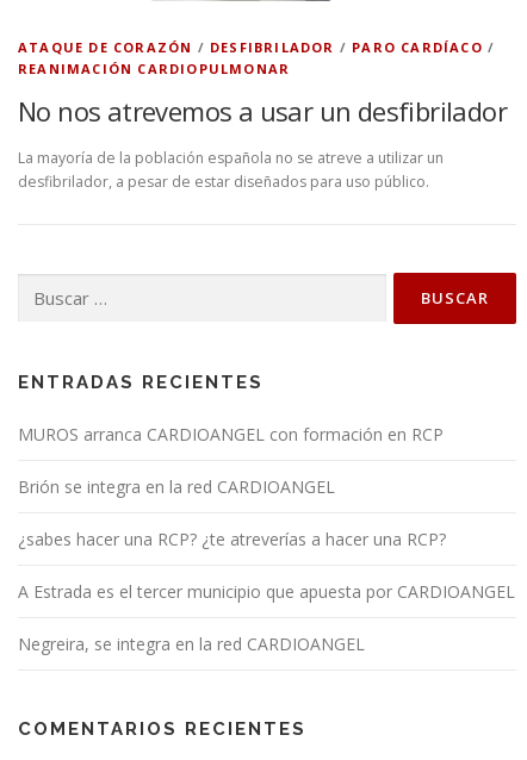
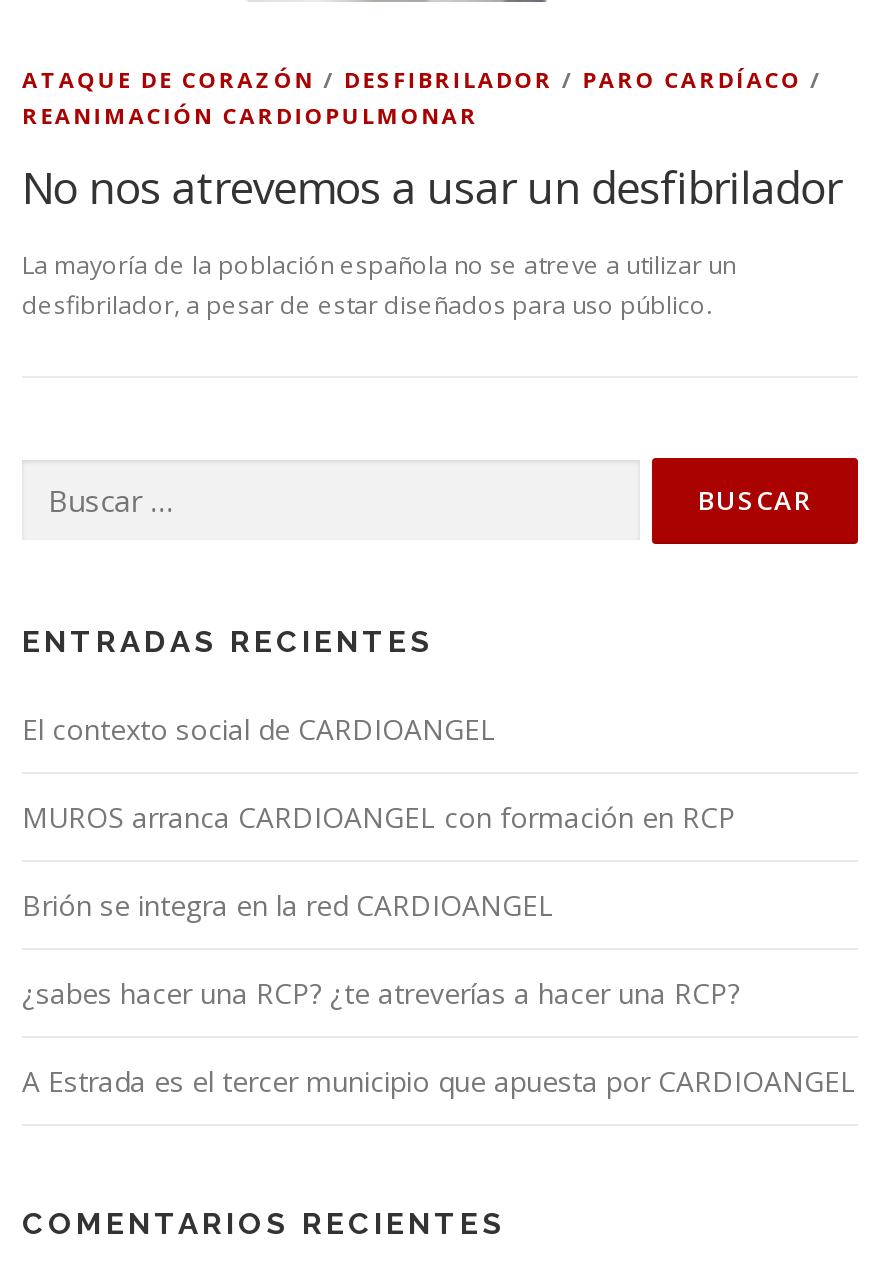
+ El contexto social de CARDIOANGEL

moved down: MUROS arranca CARDIOANGEL con formación en RCP | Brión se integra en la red CARDIOANGEL | ¿sabes hacer una RCP? ¿te atreverías a hacer una RCP? | A Estrada es el tercer municipio que apuesta por CARDIOANGEL

- Negreira, se integra en la red CARDIOANGEL
